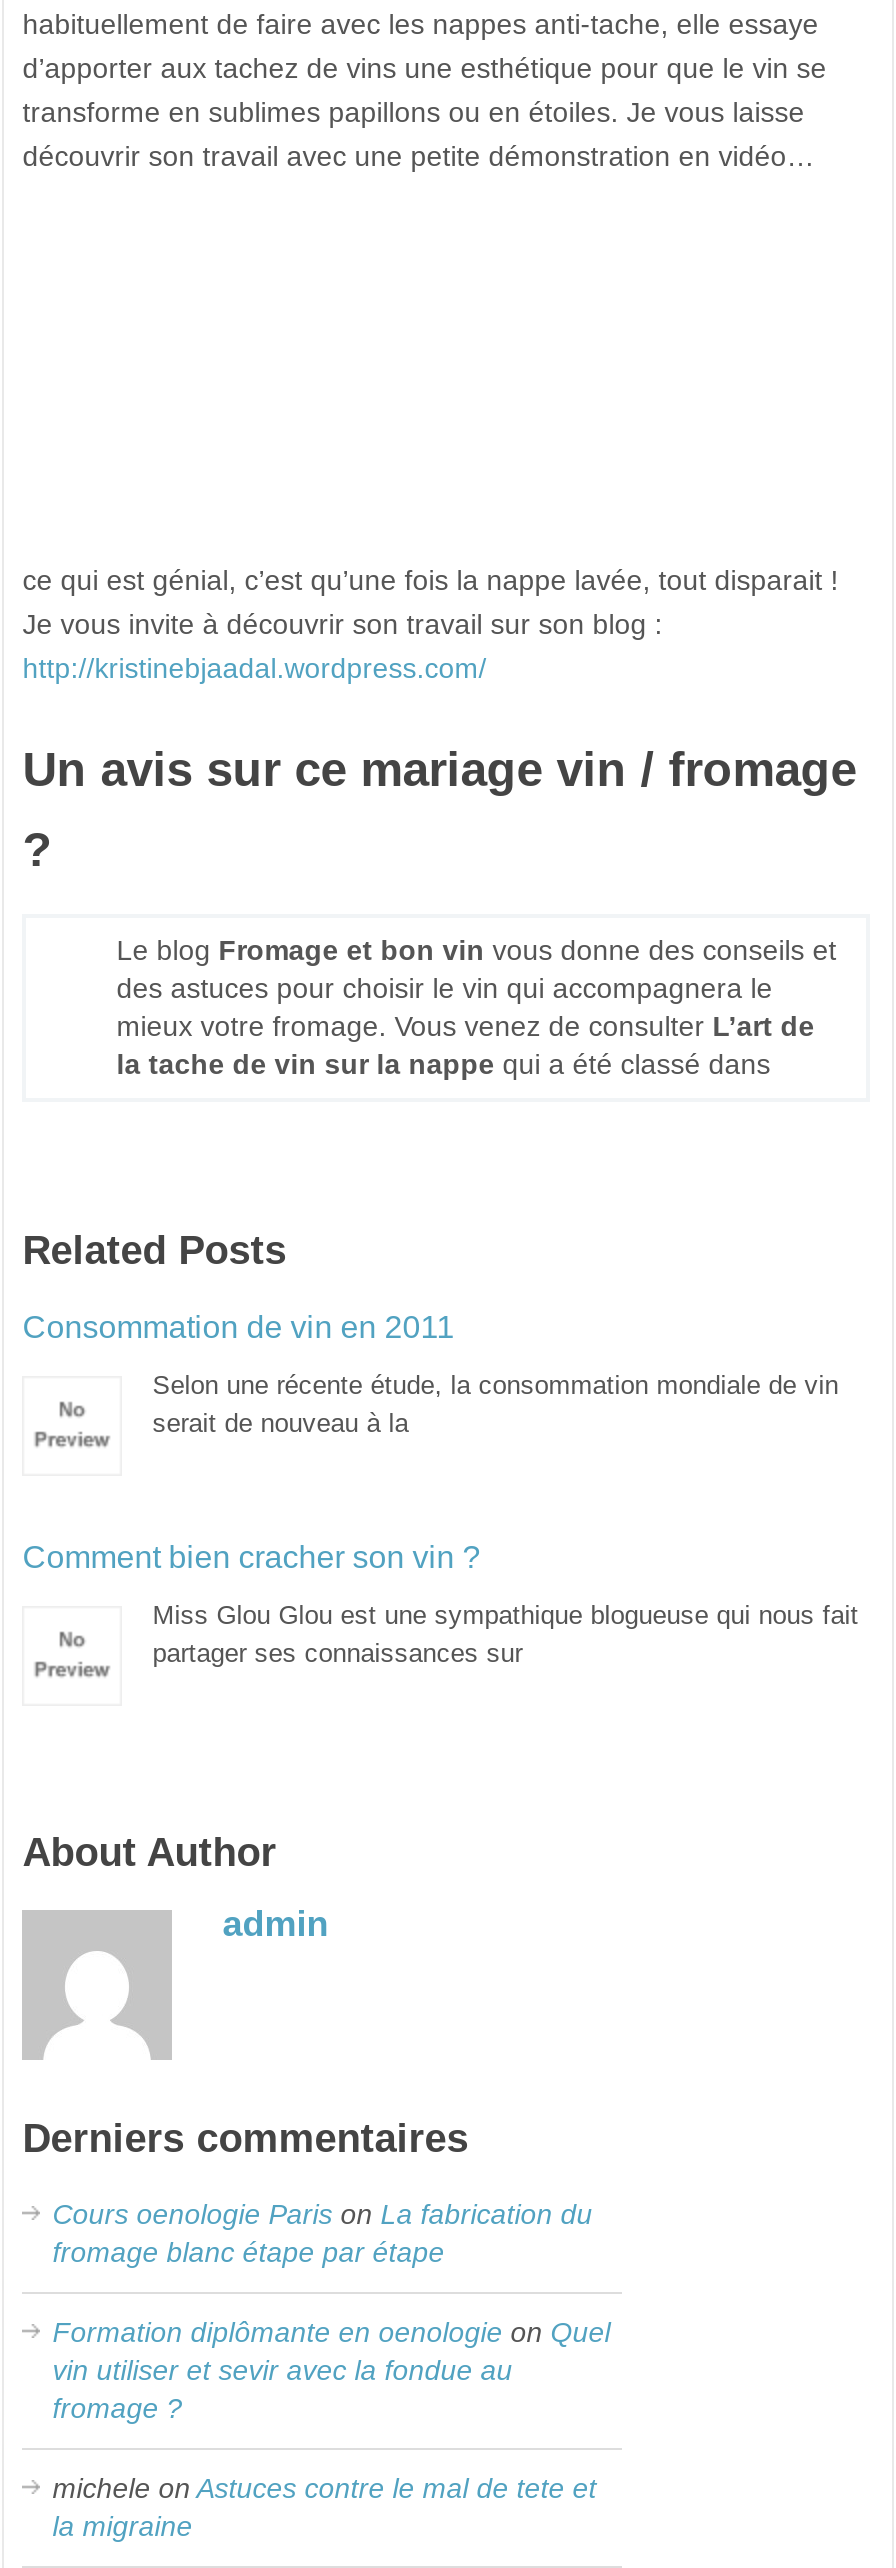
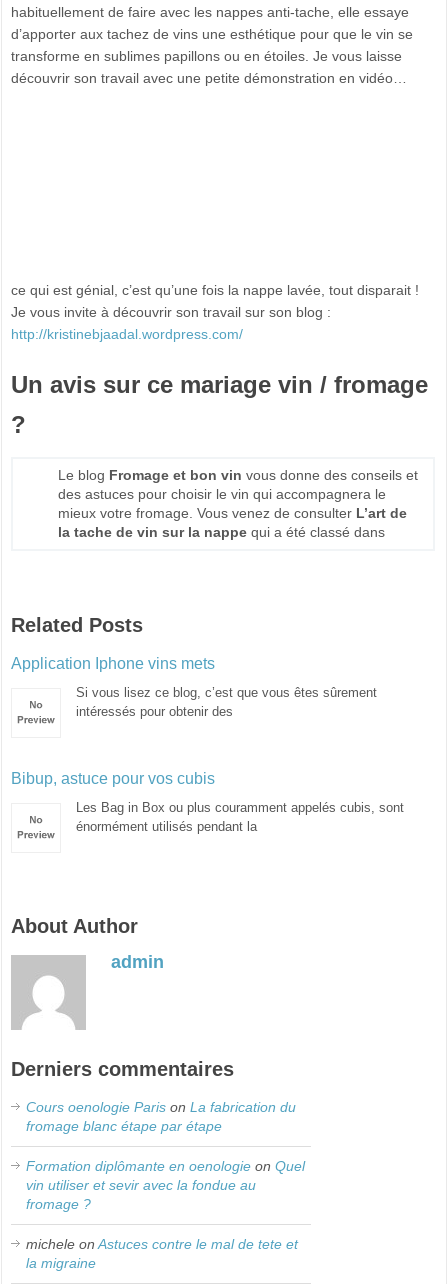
- Consommation de vin en 2011
+ Application Iphone vins mets

- Selon une récente étude, la consommation mondiale de vin
- serait de nouveau à la
+ Si vous lisez ce blog, c’est que vous êtes sûrement
+ intéressés pour obtenir des

- Comment bien cracher son vin ?
+ Bibup, astuce pour vos cubis

- Miss Glou Glou est une sympathique blogueuse qui nous fait
- partager ses connaissances sur
+ Les Bag in Box ou plus couramment appelés cubis, sont
+ énormément utilisés pendant la
